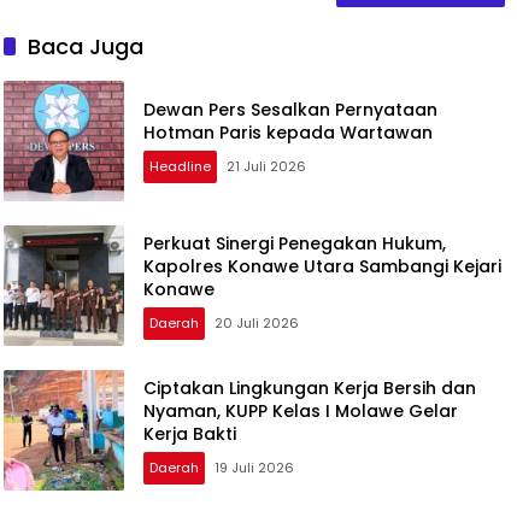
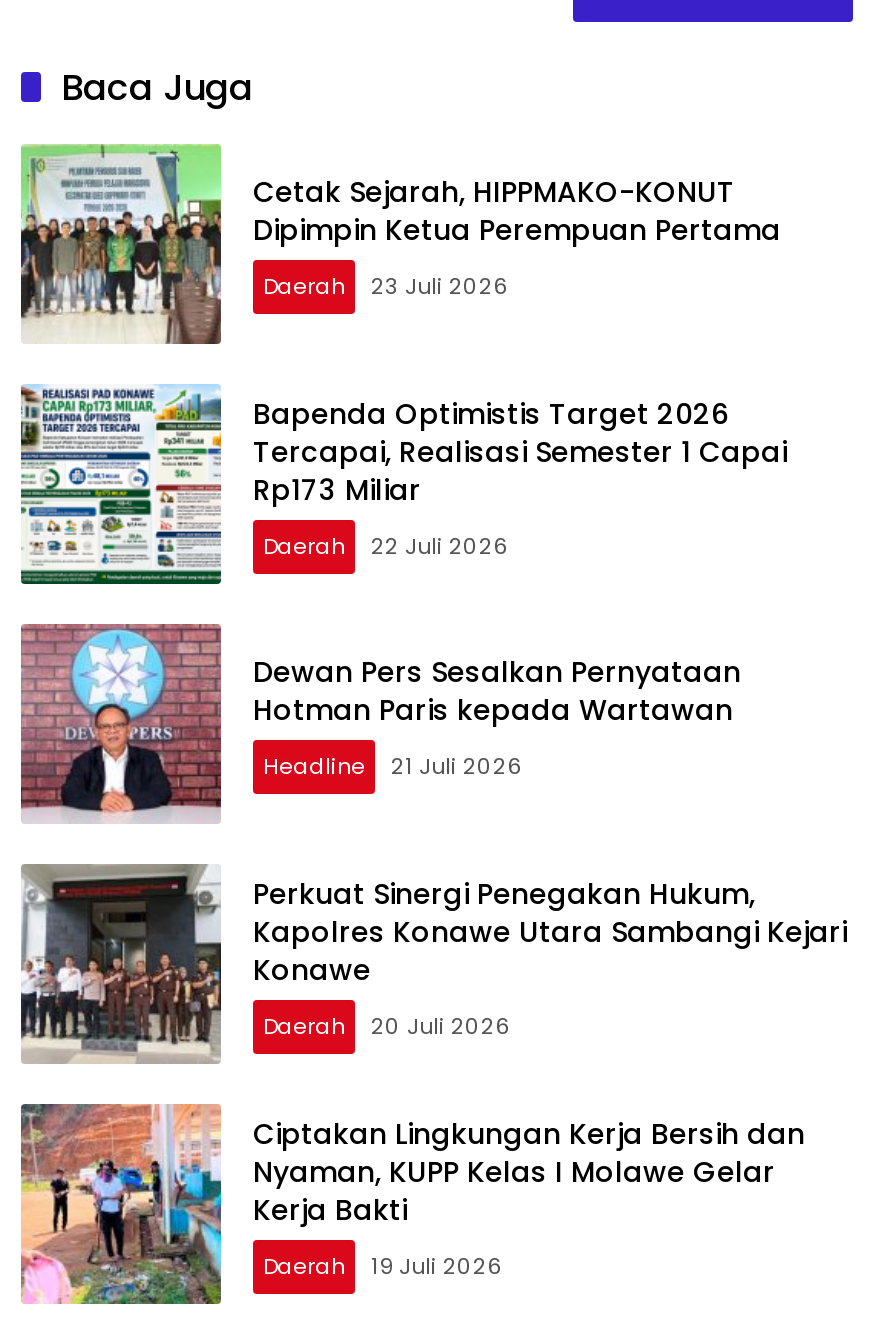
+ [image]
+ Cetak Sejarah, HIPPMAKO-KONUT
+ Dipimpin Ketua Perempuan Pertama
+ Daerah
+ 23 Juli 2026
+ Bapenda Optimistis Target 2026
+ Tercapai, Realisasi Semester 1 Capai
+ Rp173 Miliar
+ Daerah
+ 22 Juli 2026

+ [image]
